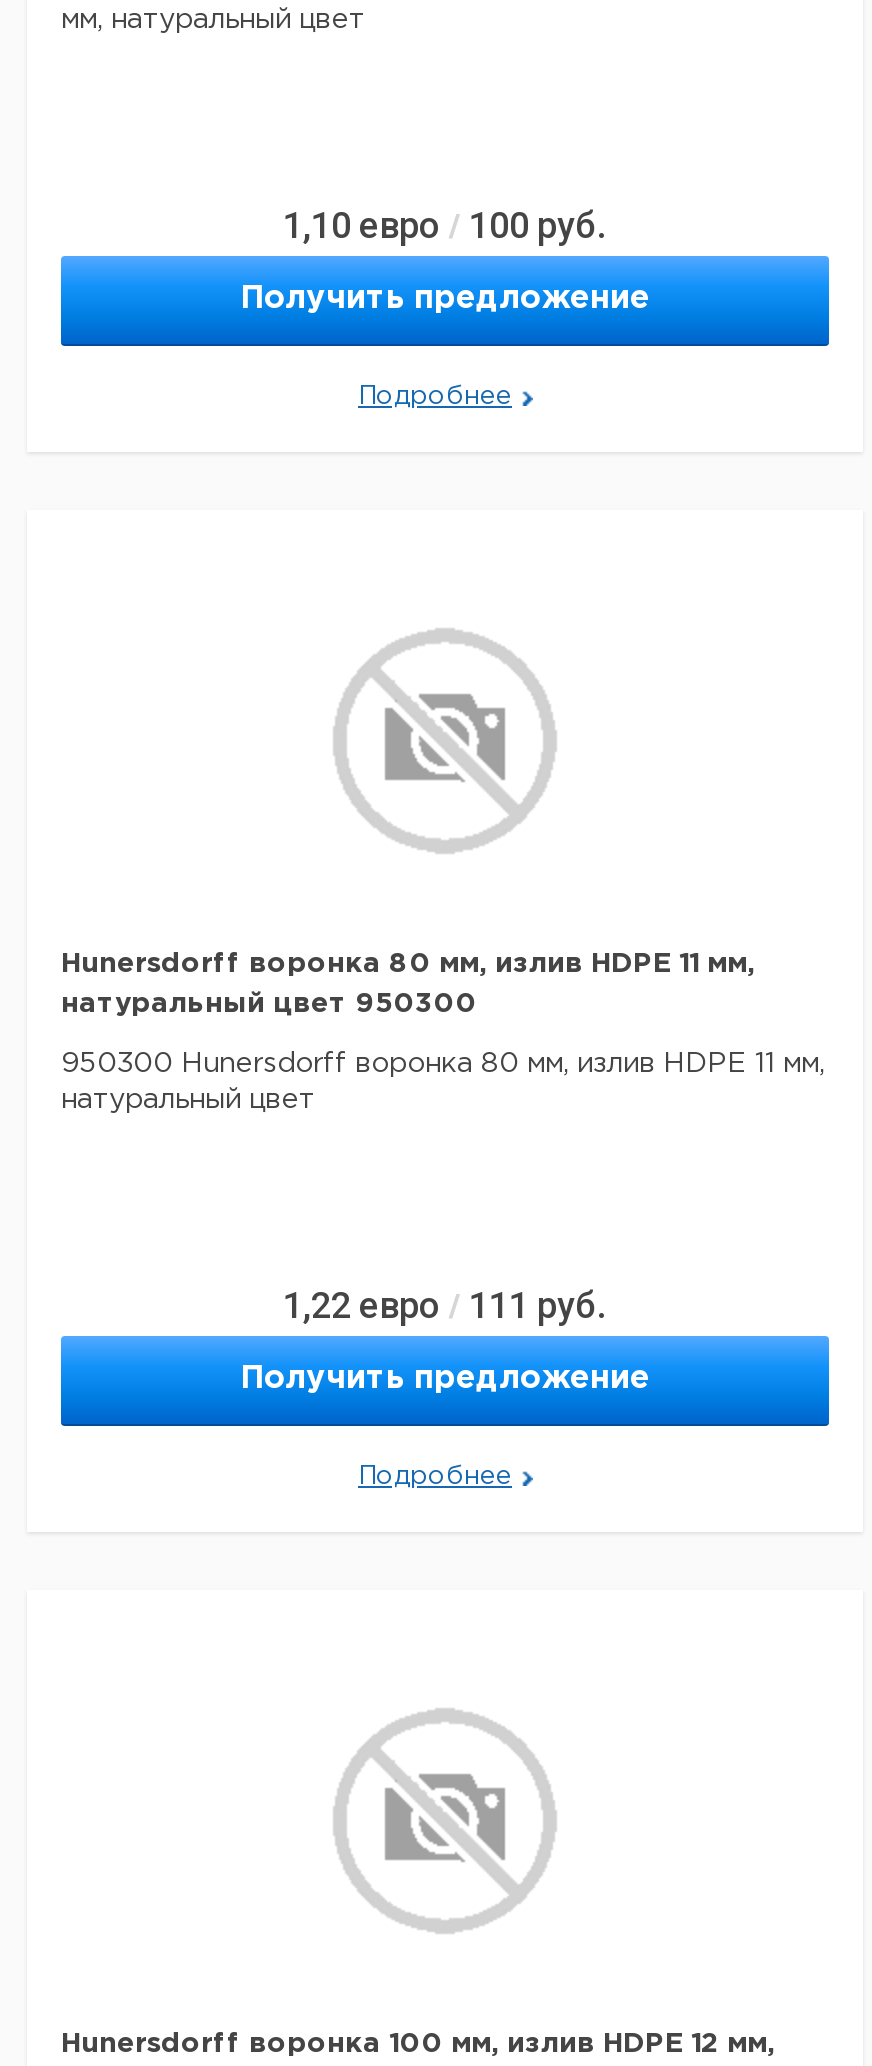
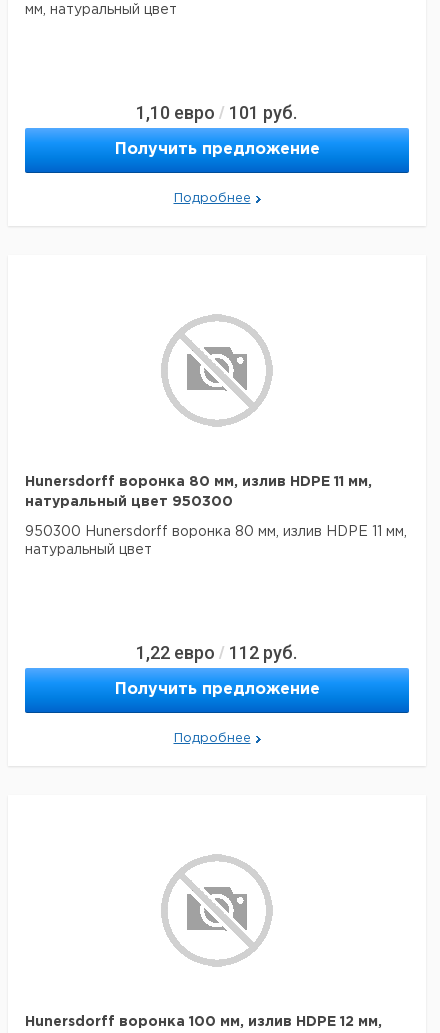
- 1,10 евро / 100 руб.
+ 1,10 евро / 101 руб.

- 1,22 евро / 111 руб.
+ 1,22 евро / 112 руб.
